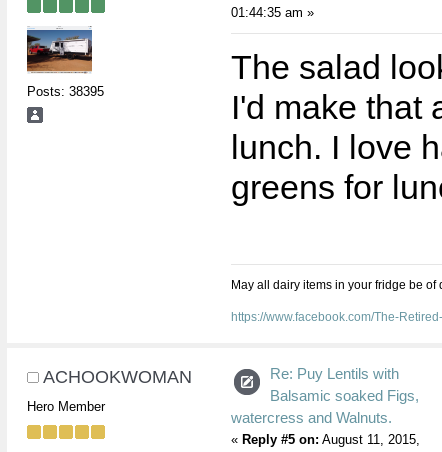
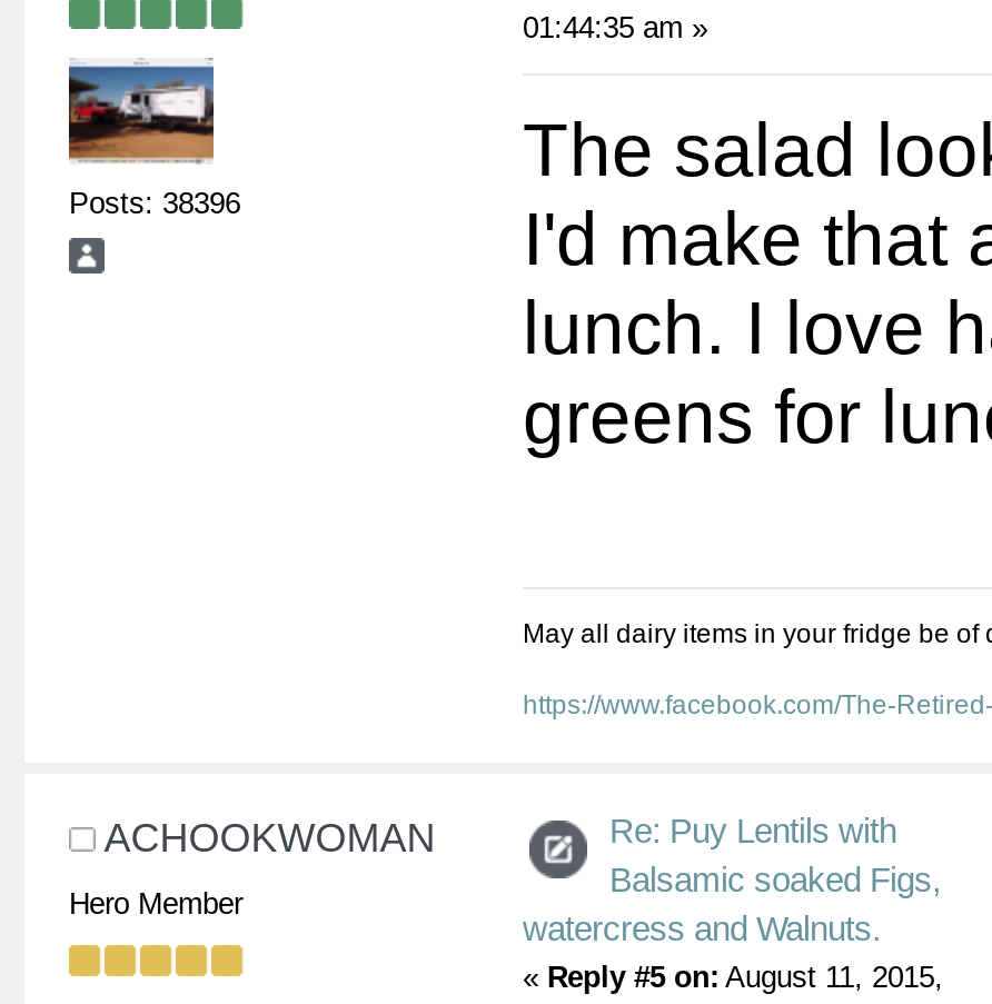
- Posts: 38395
+ Posts: 38396
